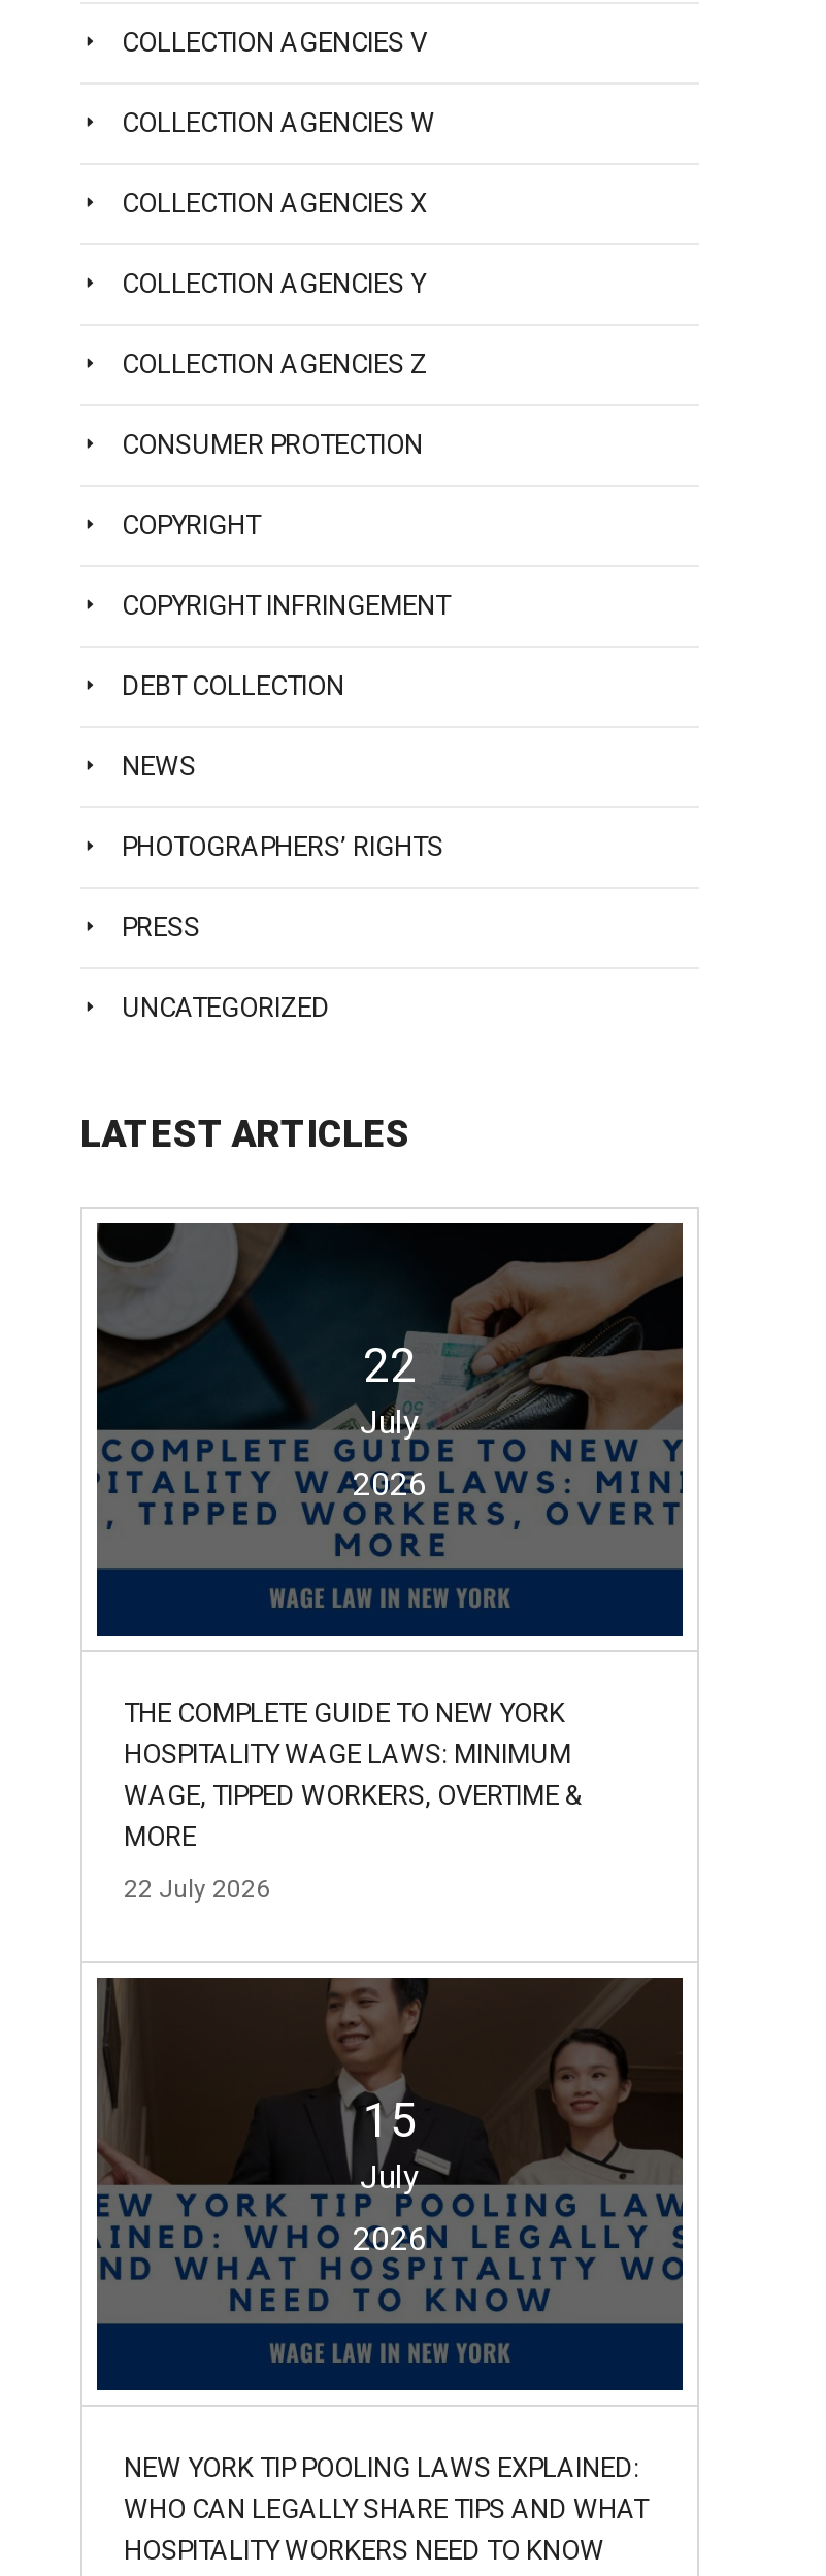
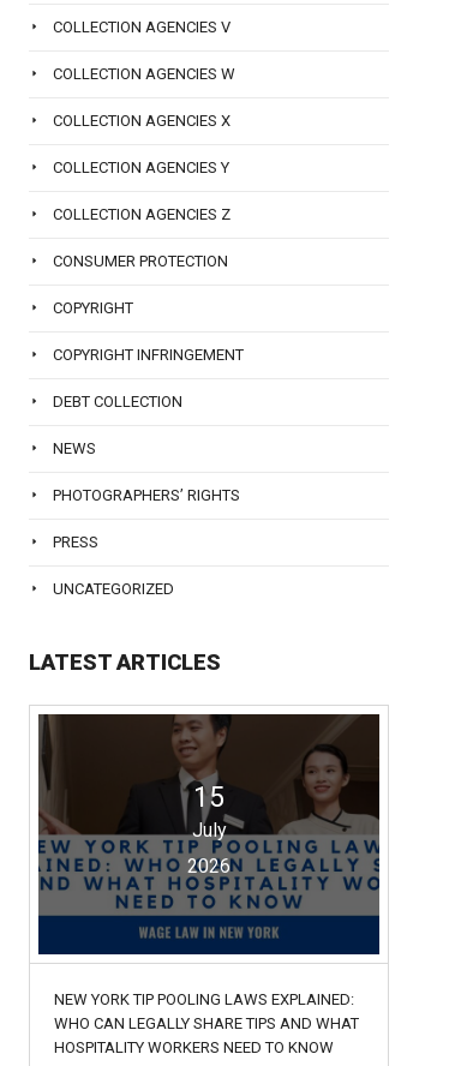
- [image]
- 22
- July
- 2026

- THE COMPLETE GUIDE TO NEW YORK
- HOSPITALITY WAGE LAWS: MINIMUM
- WAGE, TIPPED WORKERS, OVERTIME &
- MORE
- 22 July 2026
